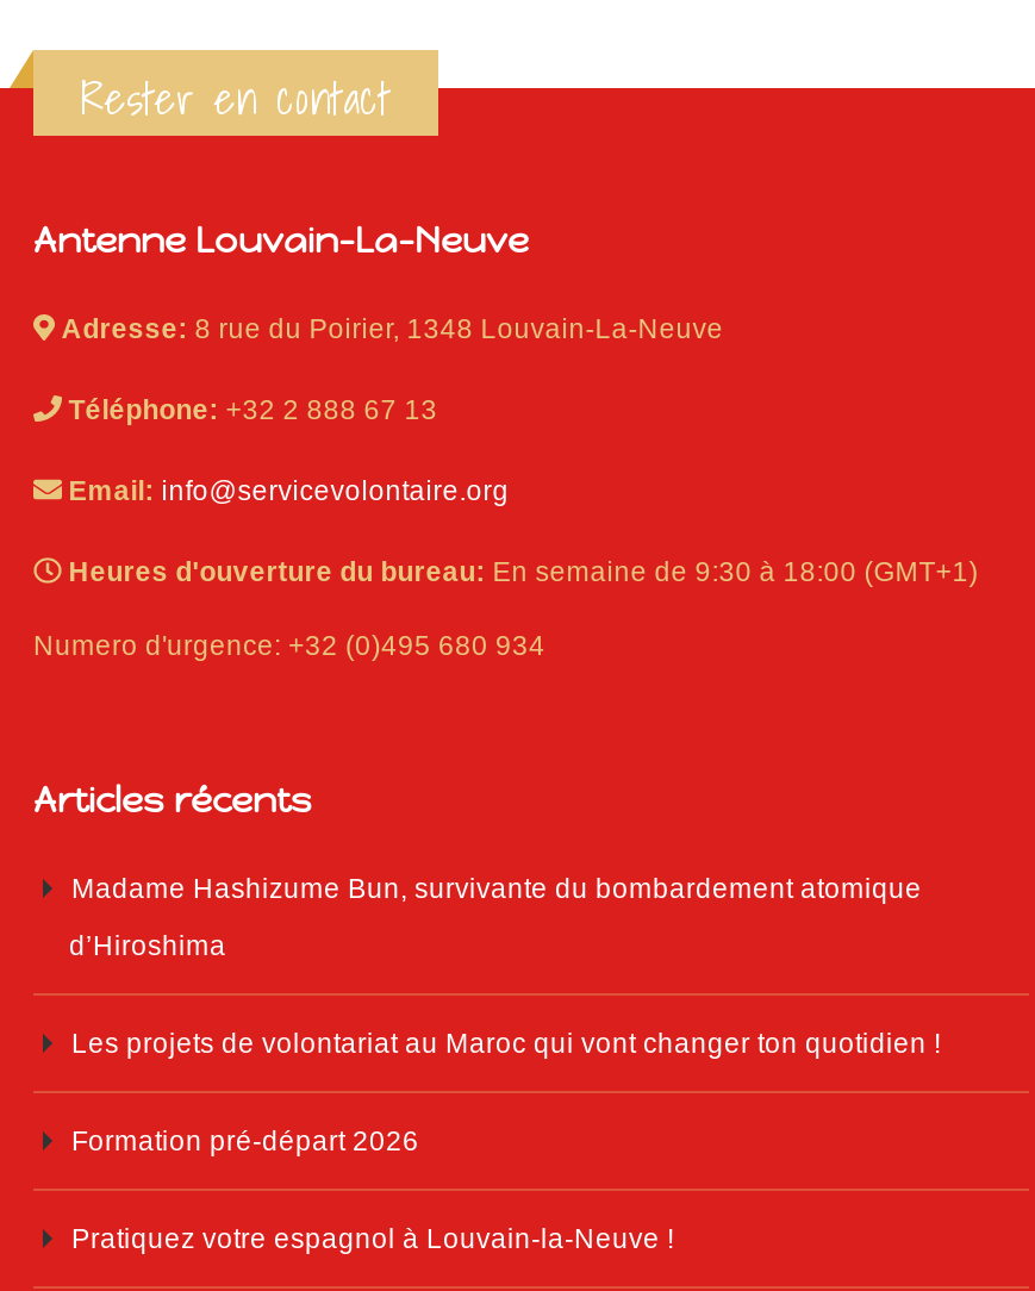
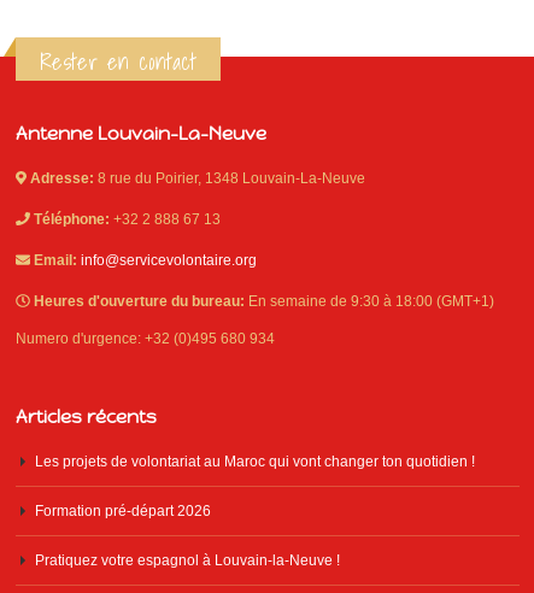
- Madame Hashizume Bun, survivante du bombardement atomique
- d’Hiroshima
